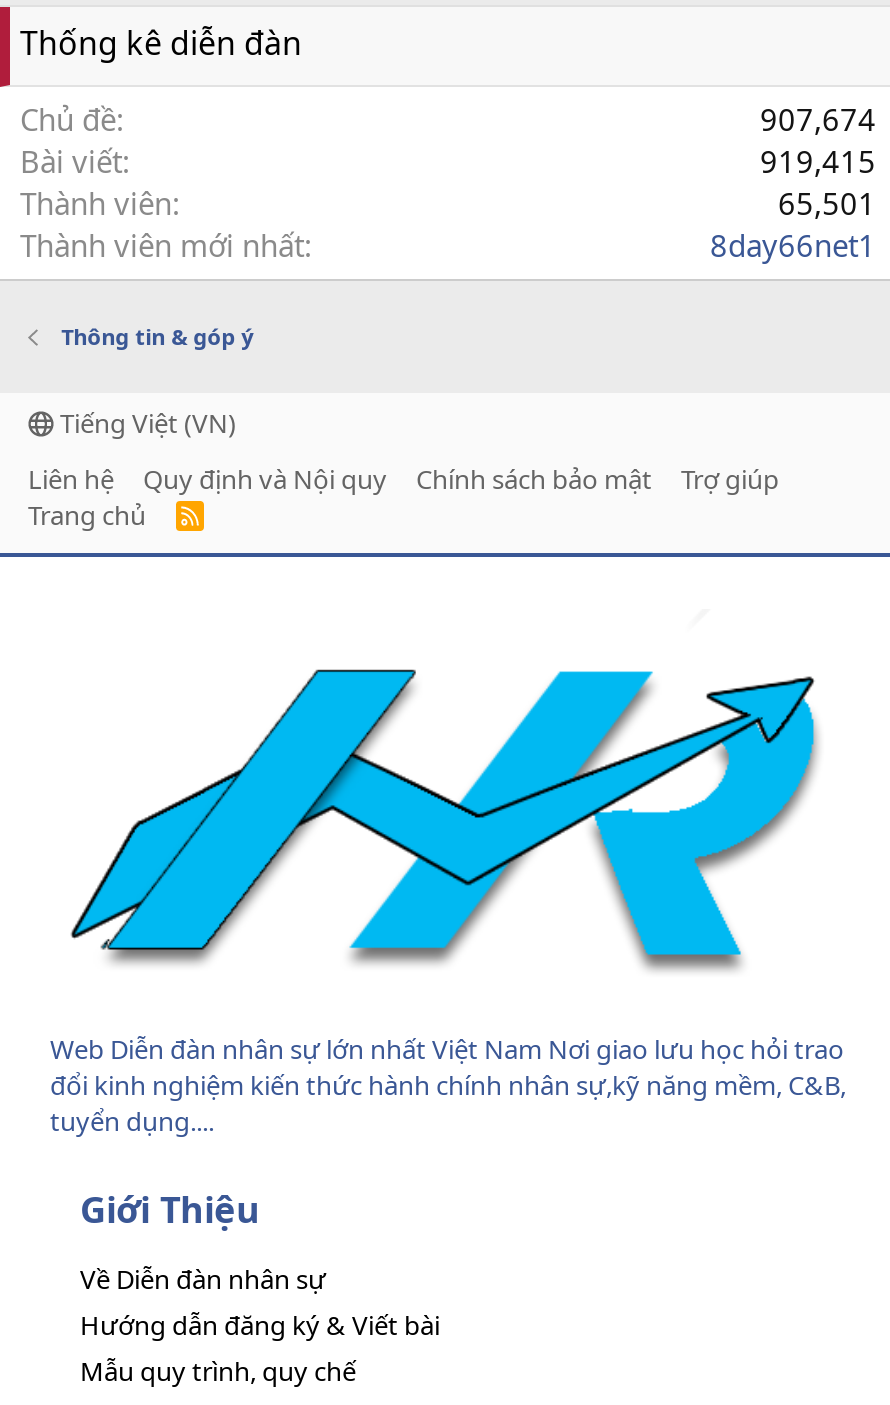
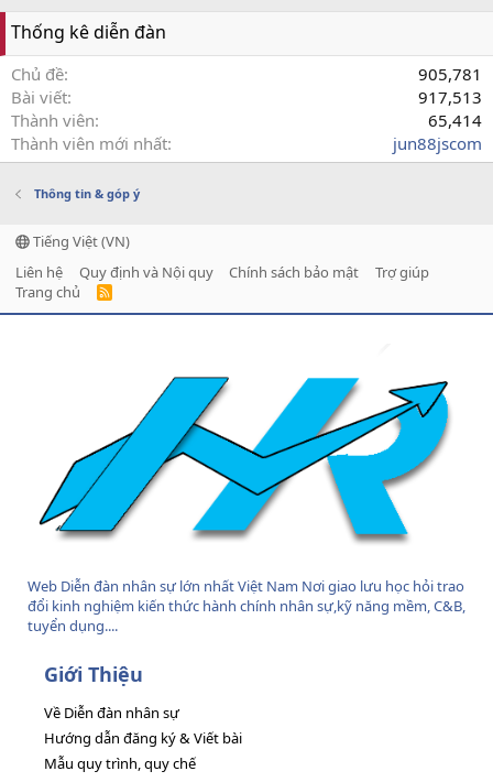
- 907,674
+ 905,781

- 919,415
+ 917,513

- 65,501
+ 65,414

- 8day66net1
+ jun88jscom
